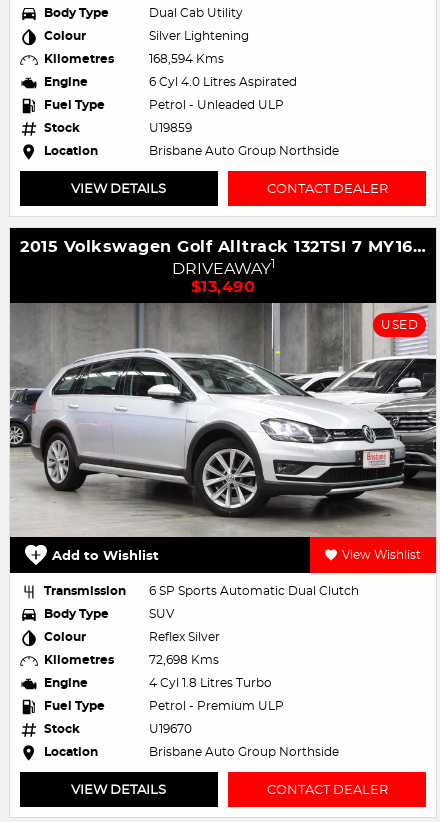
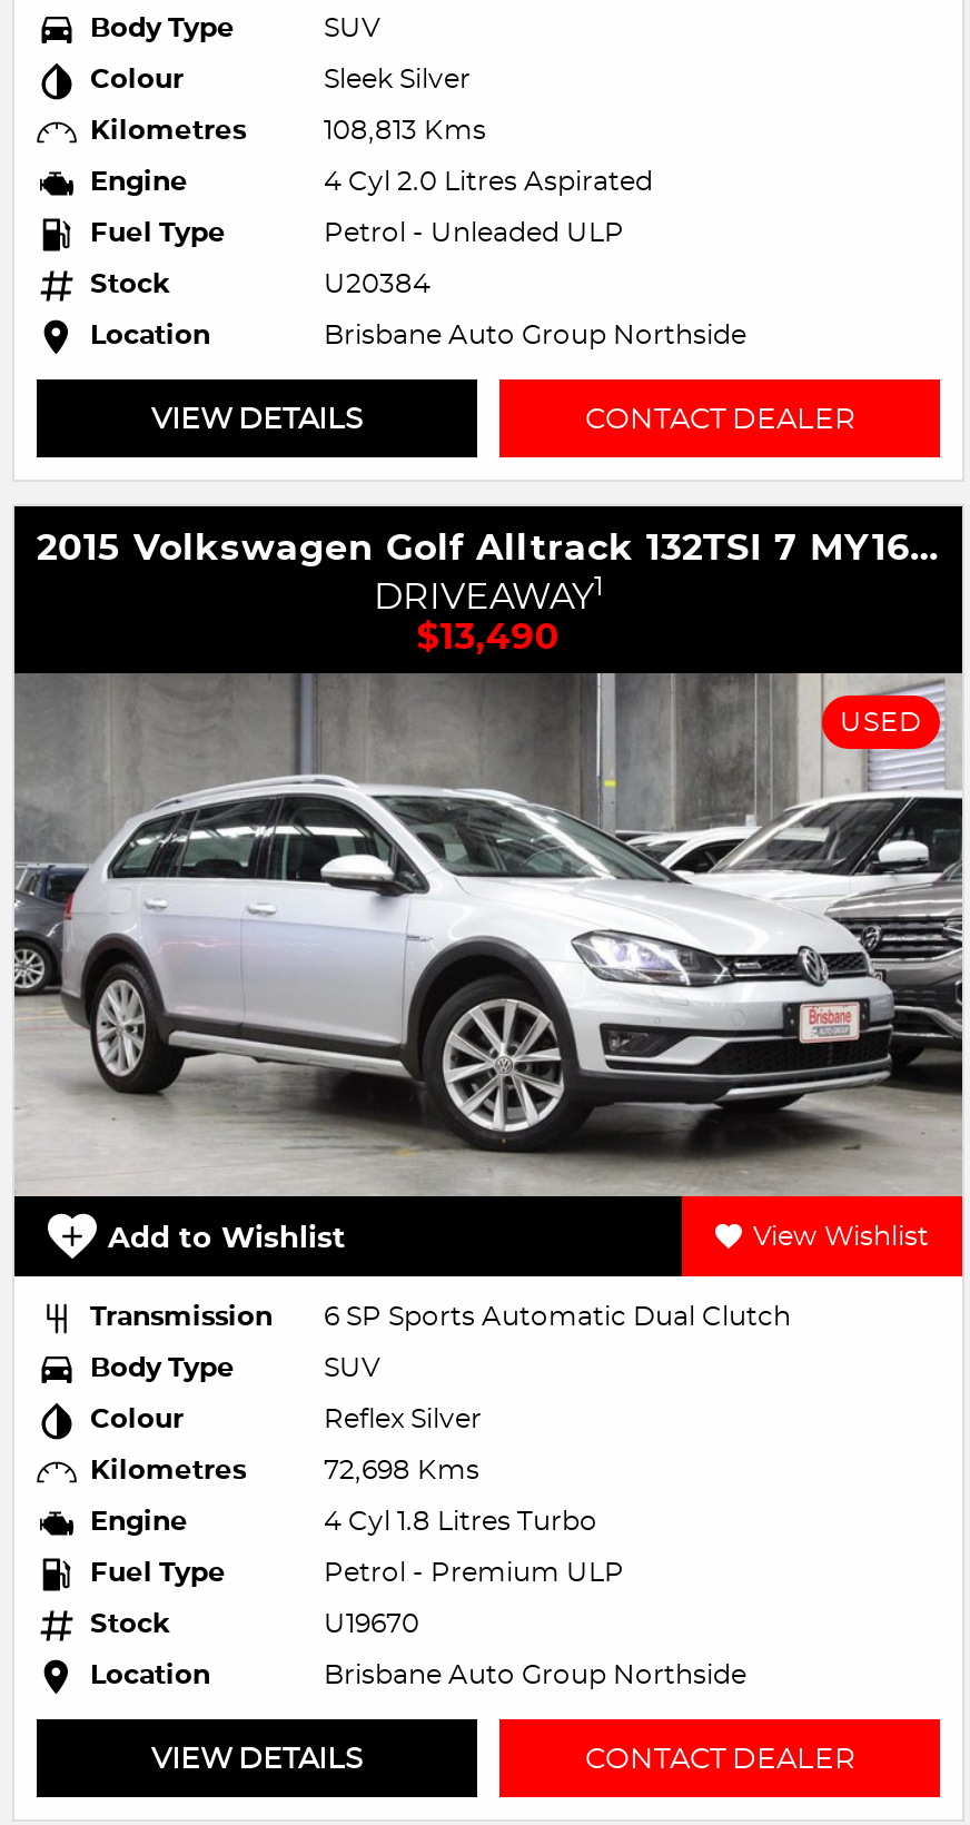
- Dual Cab Utility
+ SUV

- Silver Lightening
+ Sleek Silver

- 168,594 Kms
+ 108,813 Kms

- 6 Cyl 4.0 Litres Aspirated
+ 4 Cyl 2.0 Litres Aspirated

- U19859
+ U20384
